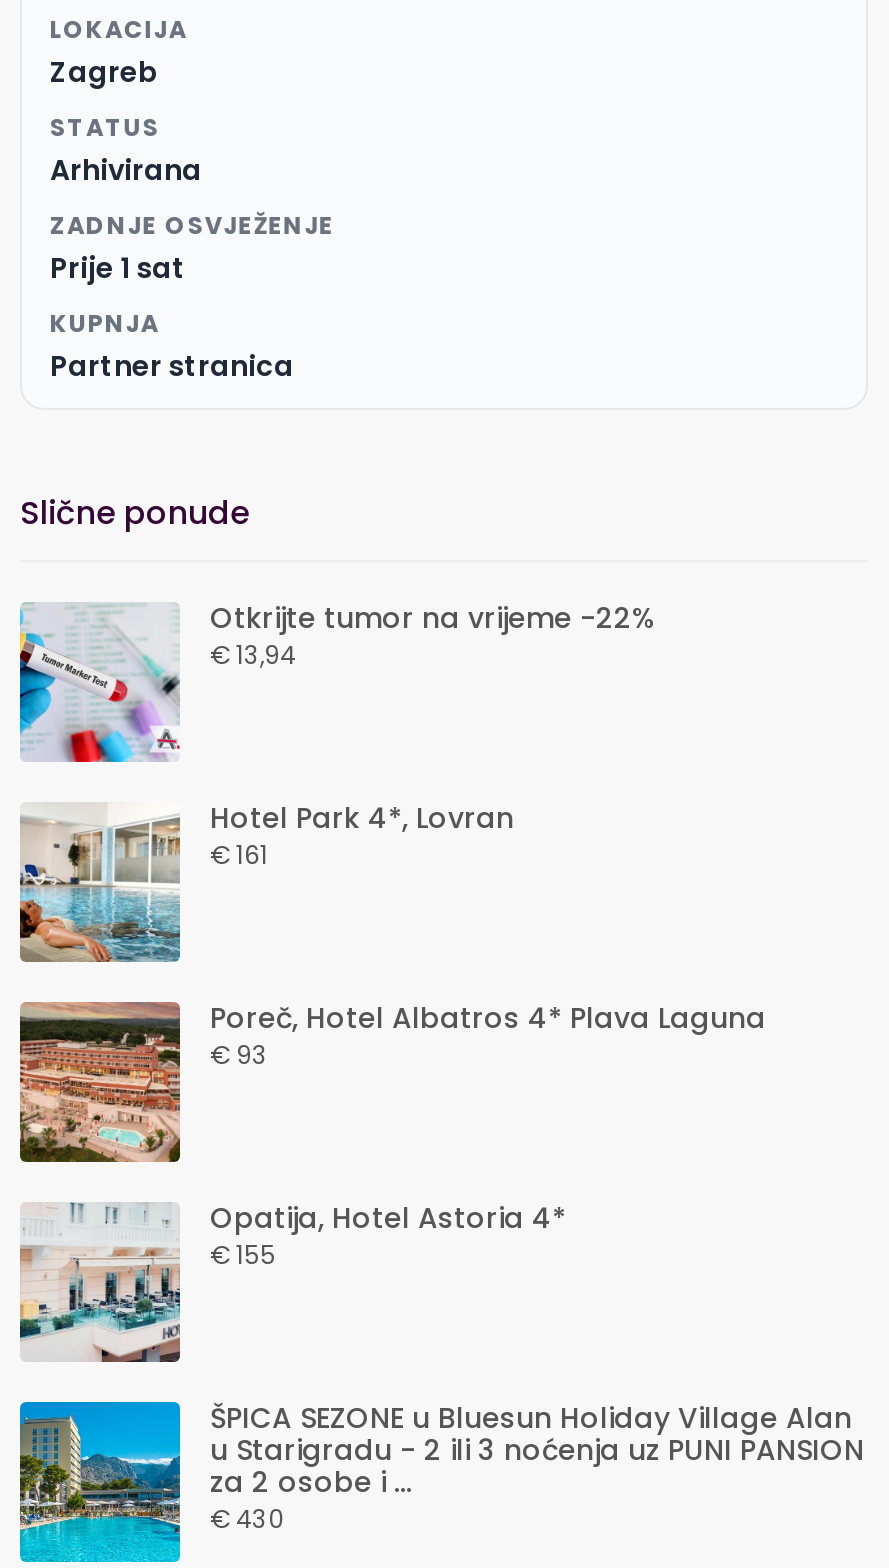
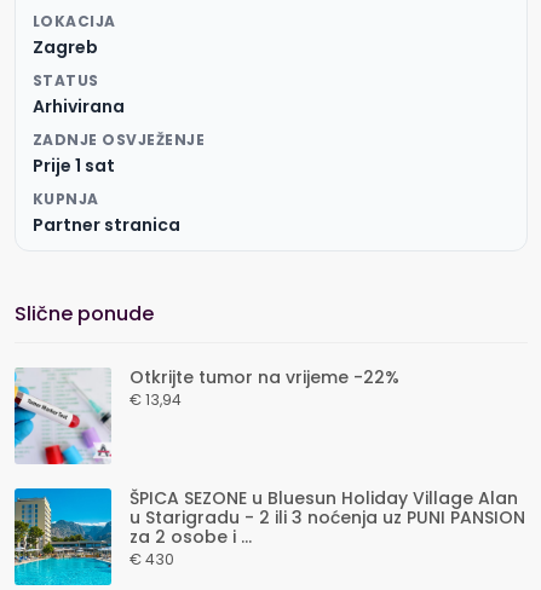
- [image]
- Hotel Park 4*, Lovran
- € 161

- [image]
- Poreč, Hotel Albatros 4* Plava Laguna
- € 93

- [image]
- Opatija, Hotel Astoria 4*
- € 155
